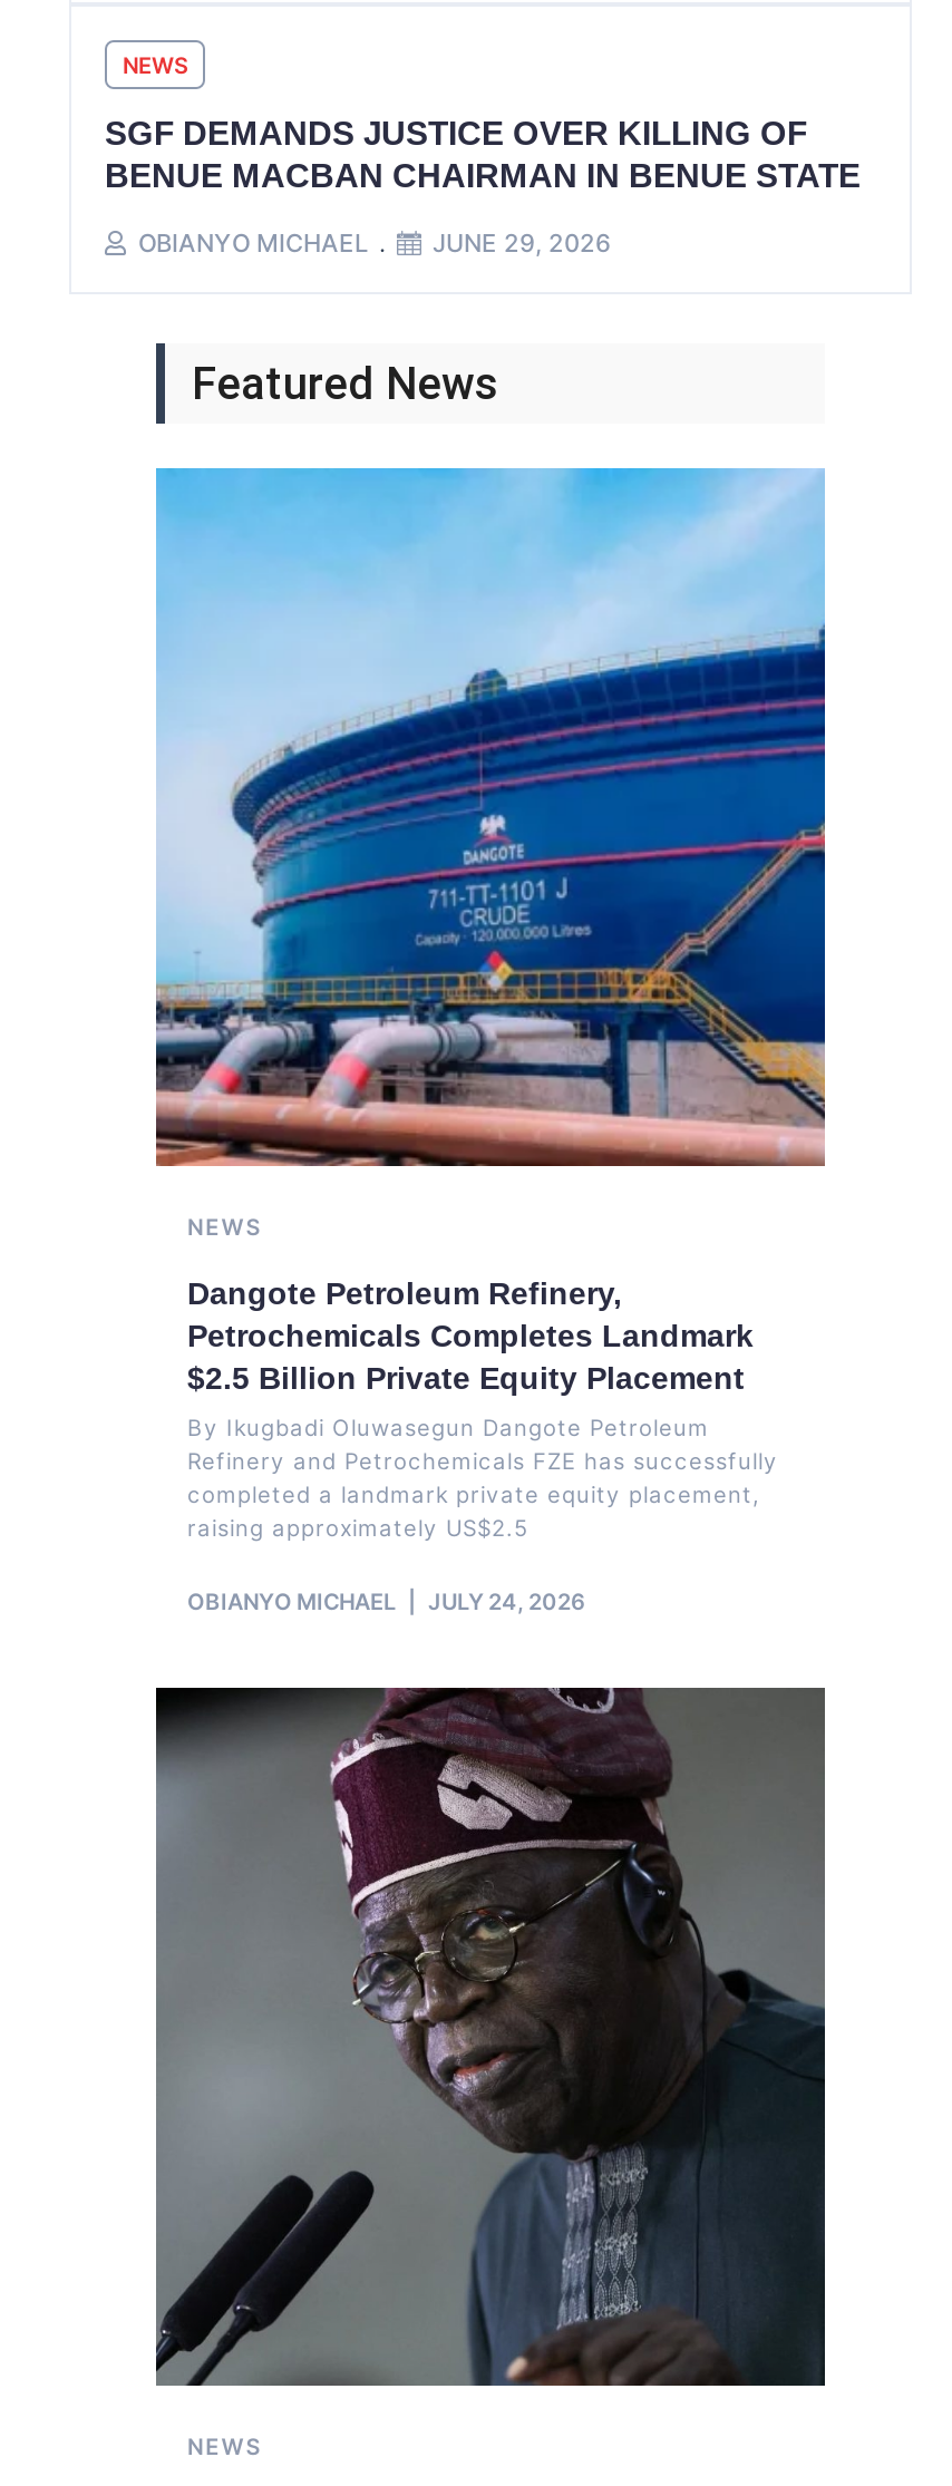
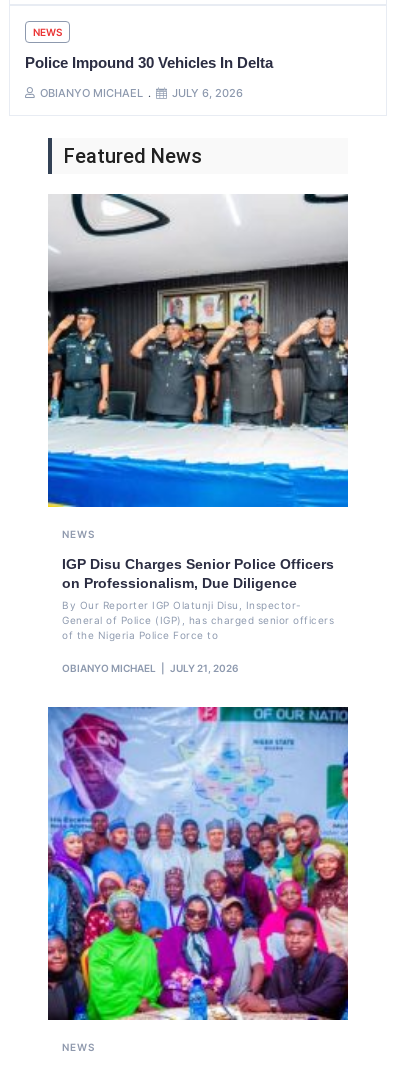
- SGF DEMANDS JUSTICE OVER KILLING OF
- BENUE MACBAN CHAIRMAN IN BENUE STATE
+ Police Impound 30 Vehicles In Delta

- JUNE 29, 2026
+ JULY 6, 2026

- [image]
+ [image]

- Dangote Petroleum Refinery,
- Petrochemicals Completes Landmark
- $2.5 Billion Private Equity Placement
+ IGP Disu Charges Senior Police Officers
+ on Professionalism, Due Diligence

- By Ikugbadi Oluwasegun Dangote Petroleum
- Refinery and Petrochemicals FZE has successfully
- completed a landmark private equity placement,
- raising approximately US$2.5
+ By Our Reporter IGP Olatunji Disu, Inspector-
+ General of Police (IGP), has charged senior officers
+ of the Nigeria Police Force to

- OBIANYO MICHAEL JULY 24, 2026
+ OBIANYO MICHAEL JULY 21, 2026

- [image]
+ [image]
